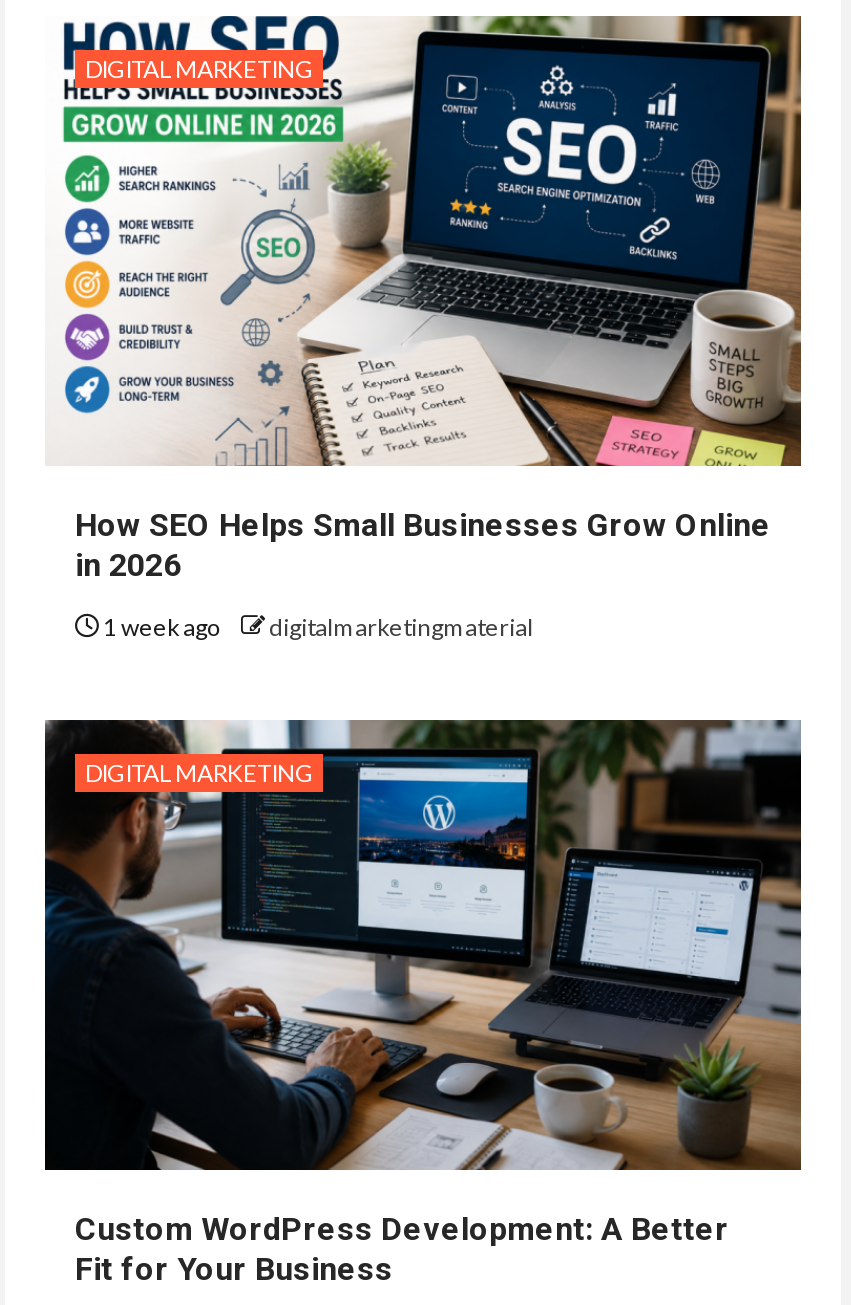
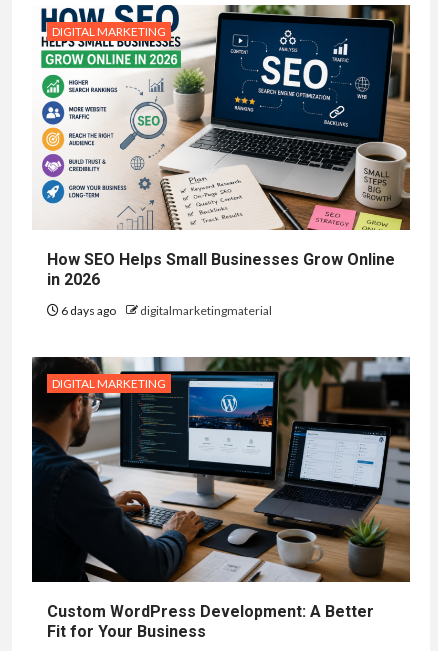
- 1 week ago digitalmarketingmaterial
+ 6 days ago digitalmarketingmaterial
